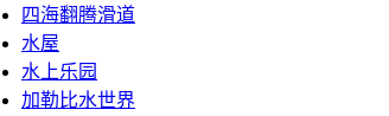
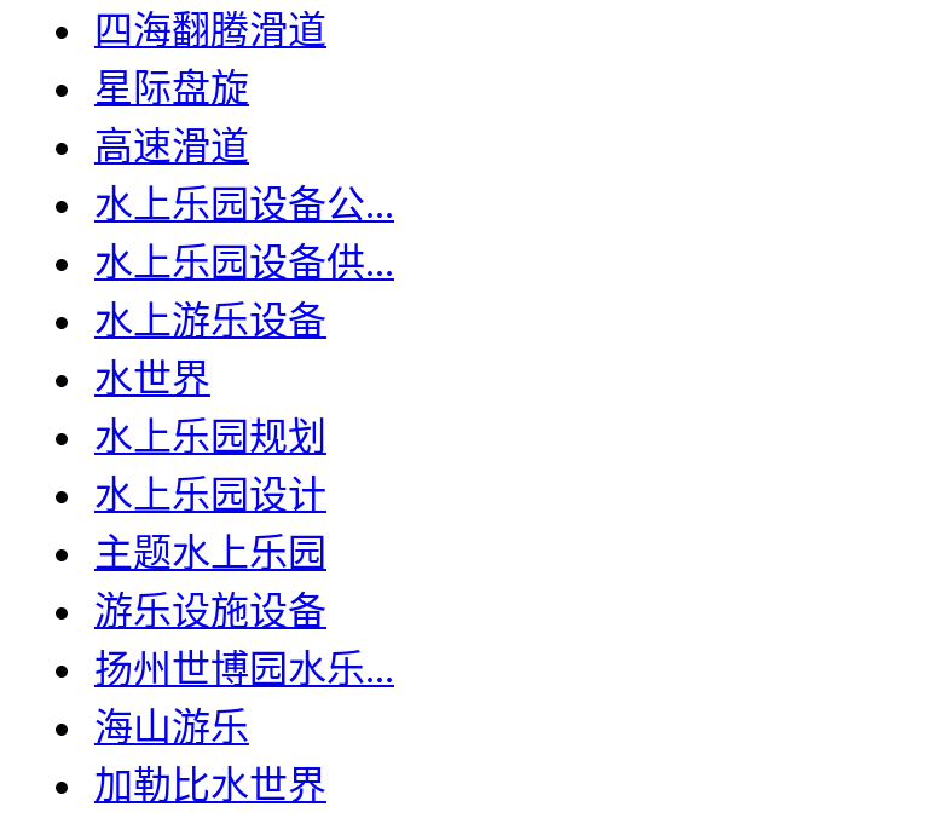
- 水屋
- 水上乐园
+ 星际盘旋
+ 高速滑道
+ 水上乐园设备公...
+ 水上乐园设备供...
+ 水上游乐设备
+ 水世界
+ 水上乐园规划
+ 水上乐园设计
+ 主题水上乐园
+ 游乐设施设备
+ 扬州世博园水乐...
+ 海山游乐
